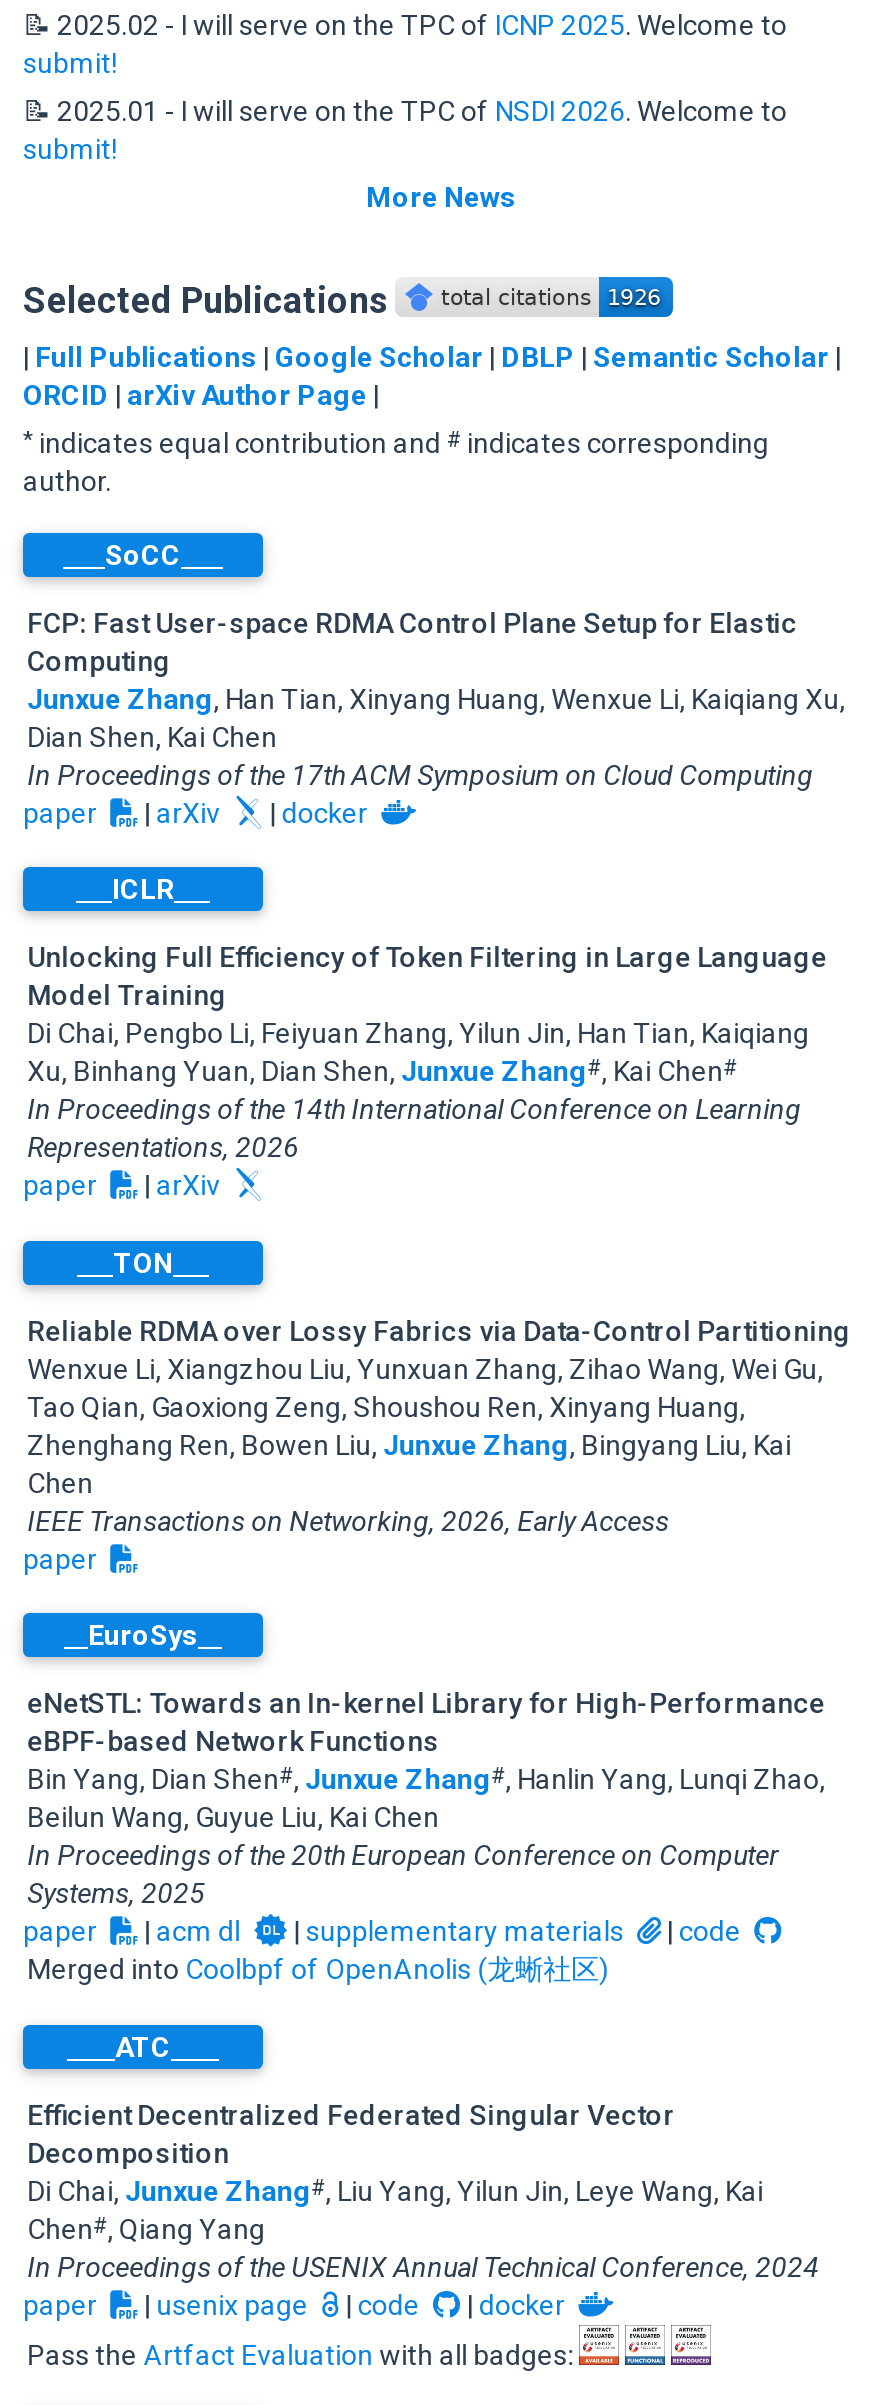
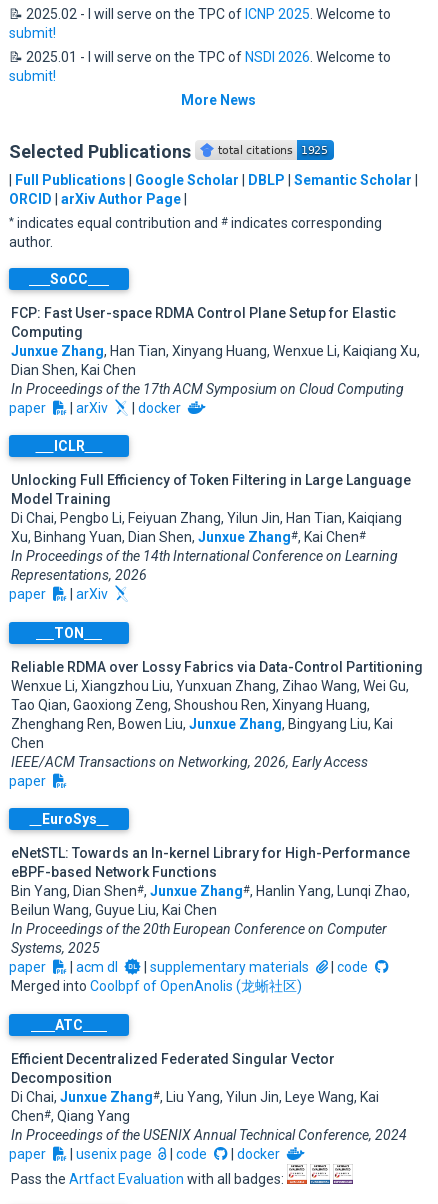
- IEEE Transactions on Networking, 2026, Early Access
+ IEEE/ACM Transactions on Networking, 2026, Early Access
